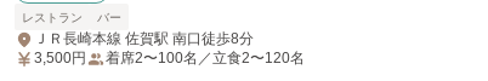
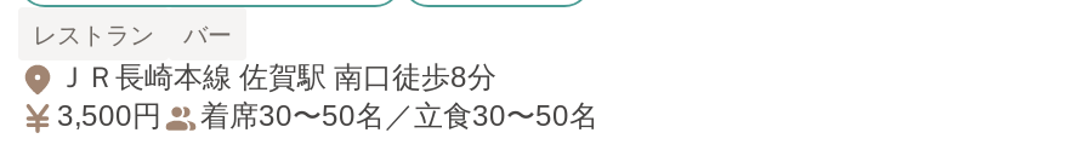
- 着席2〜100名／立食2〜120名
+ 着席30〜50名／立食30〜50名
